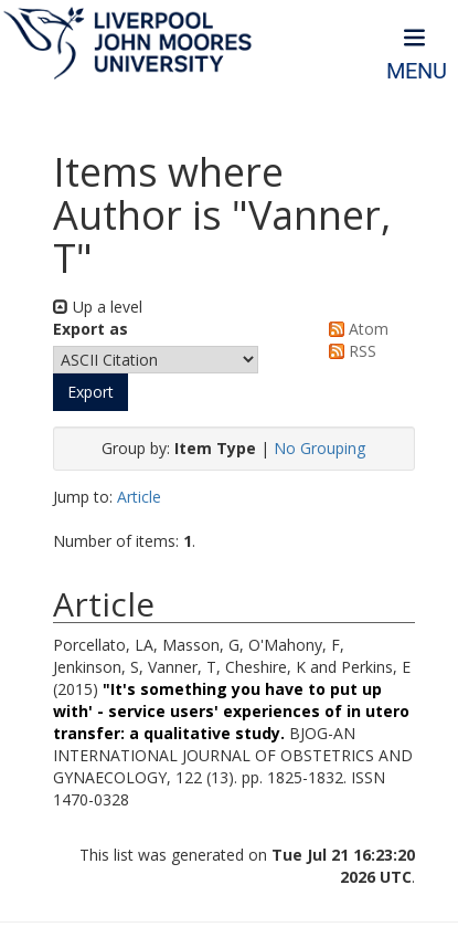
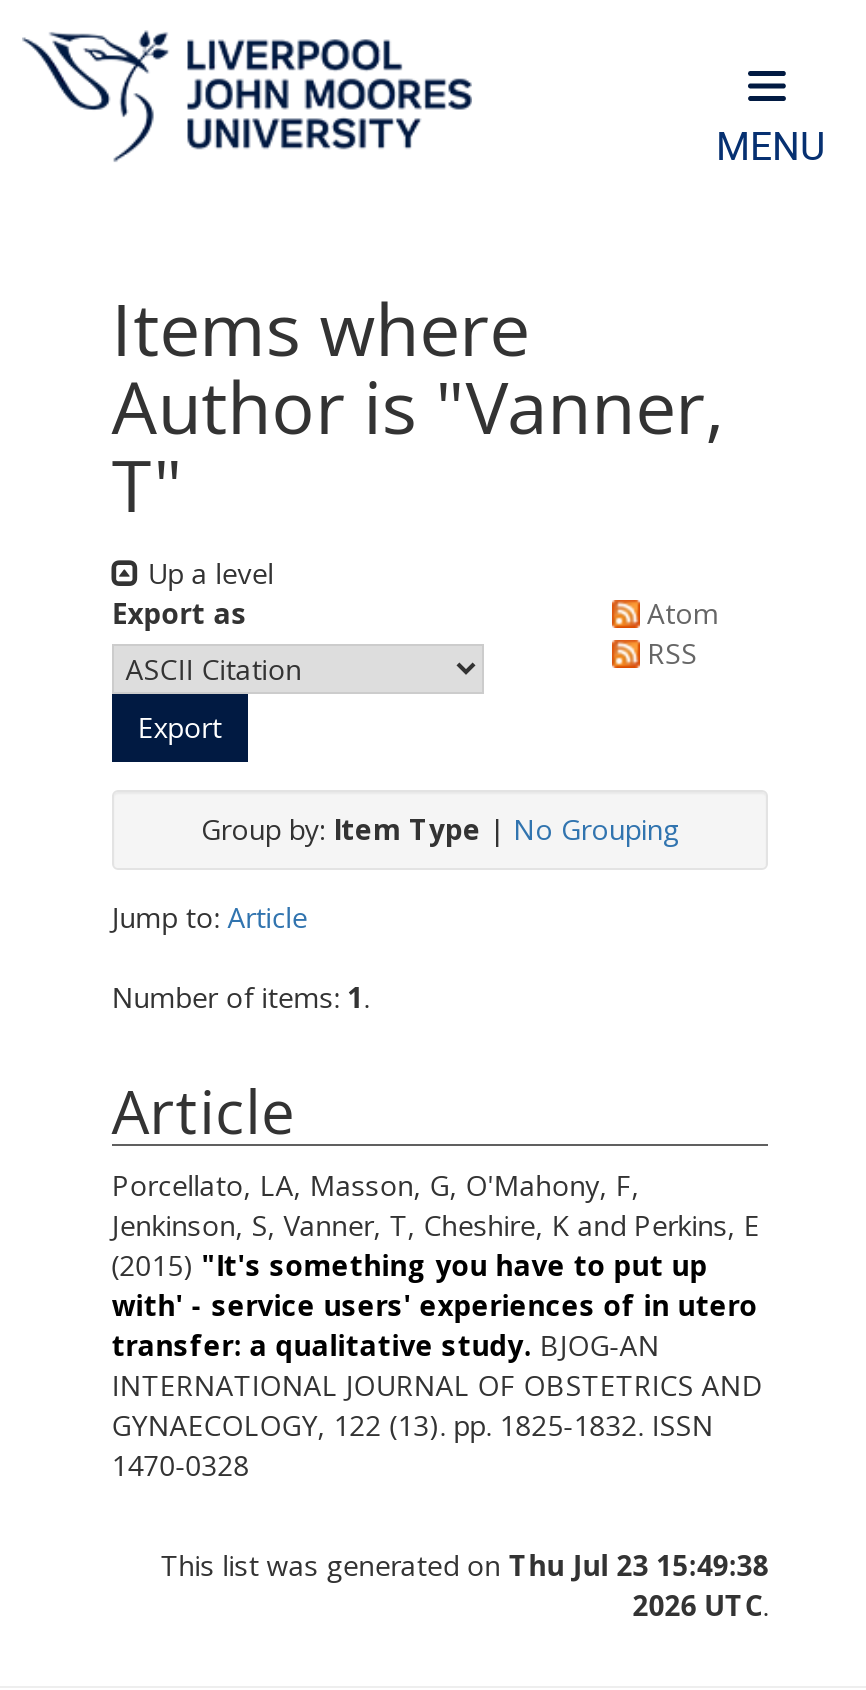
- This list was generated on Tue Jul 21 16:23:20
+ This list was generated on Thu Jul 23 15:49:38
